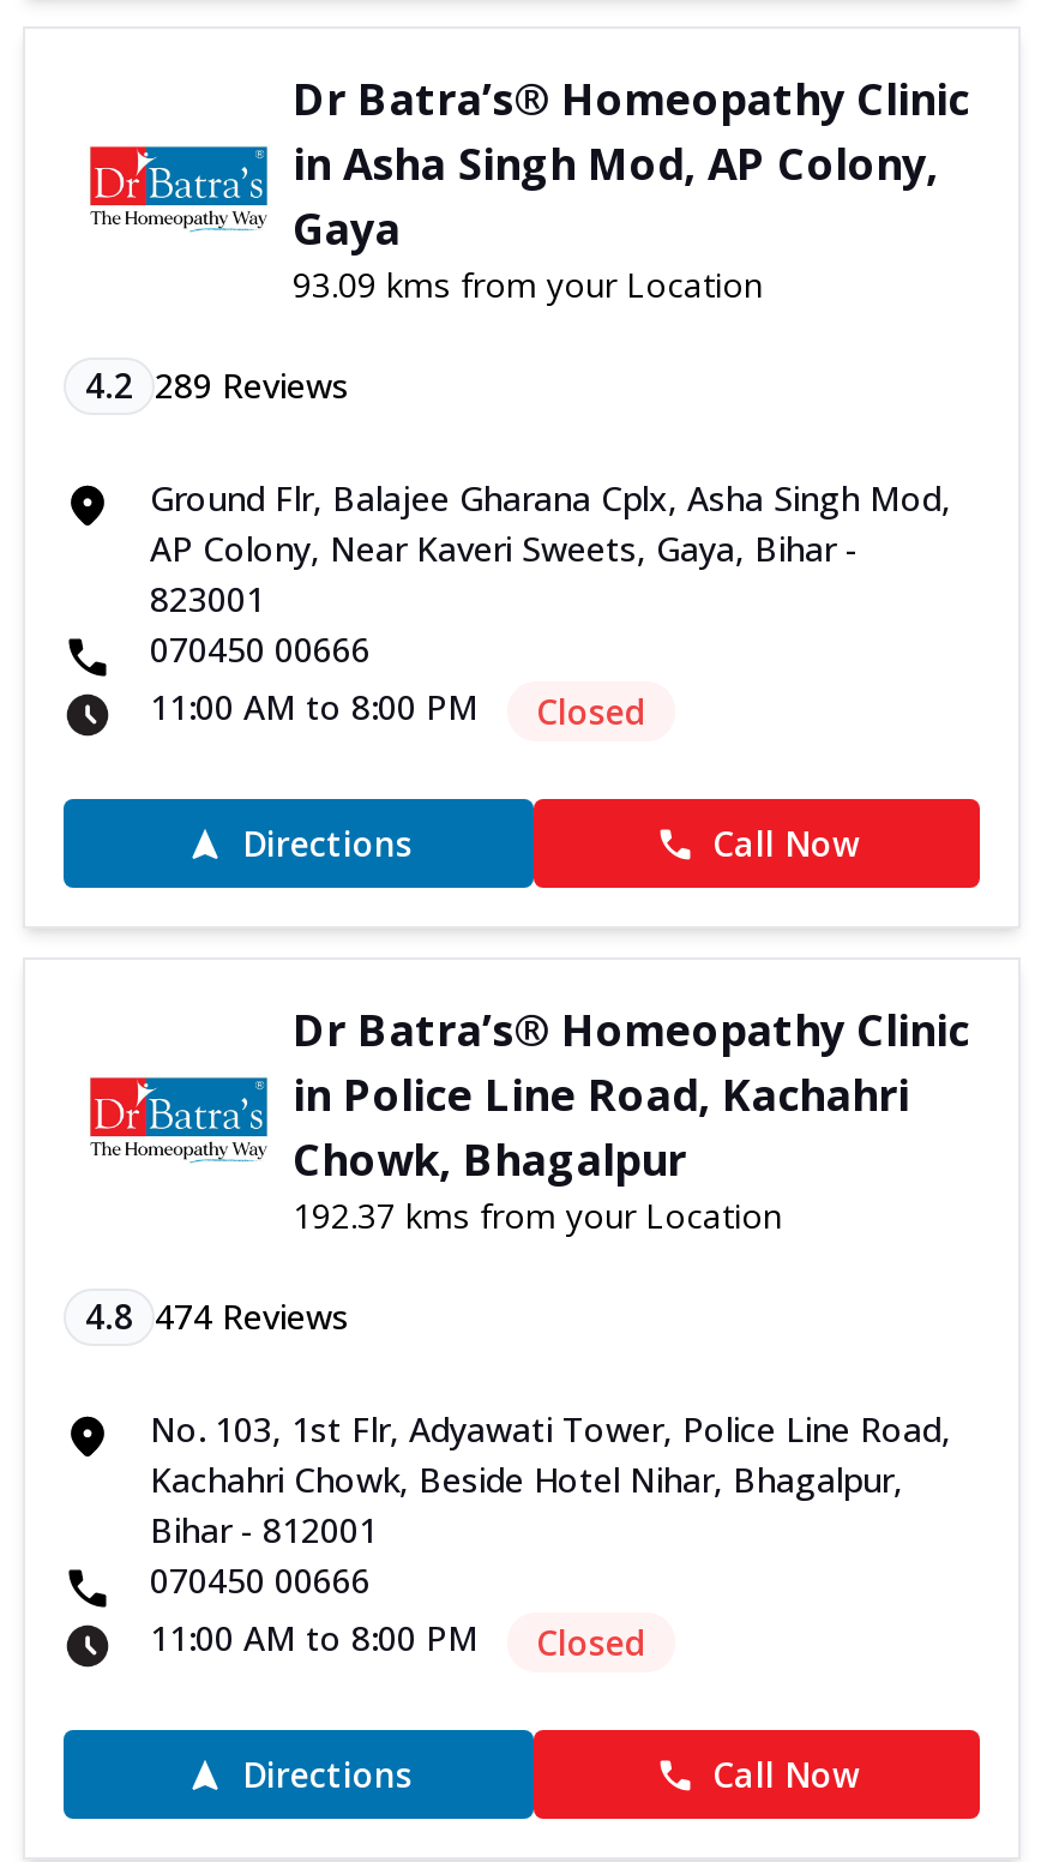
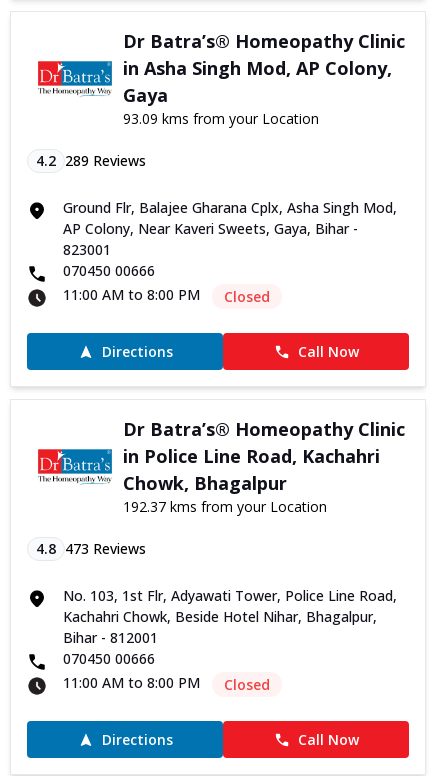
- 4.8 474 Reviews
+ 4.8 473 Reviews
